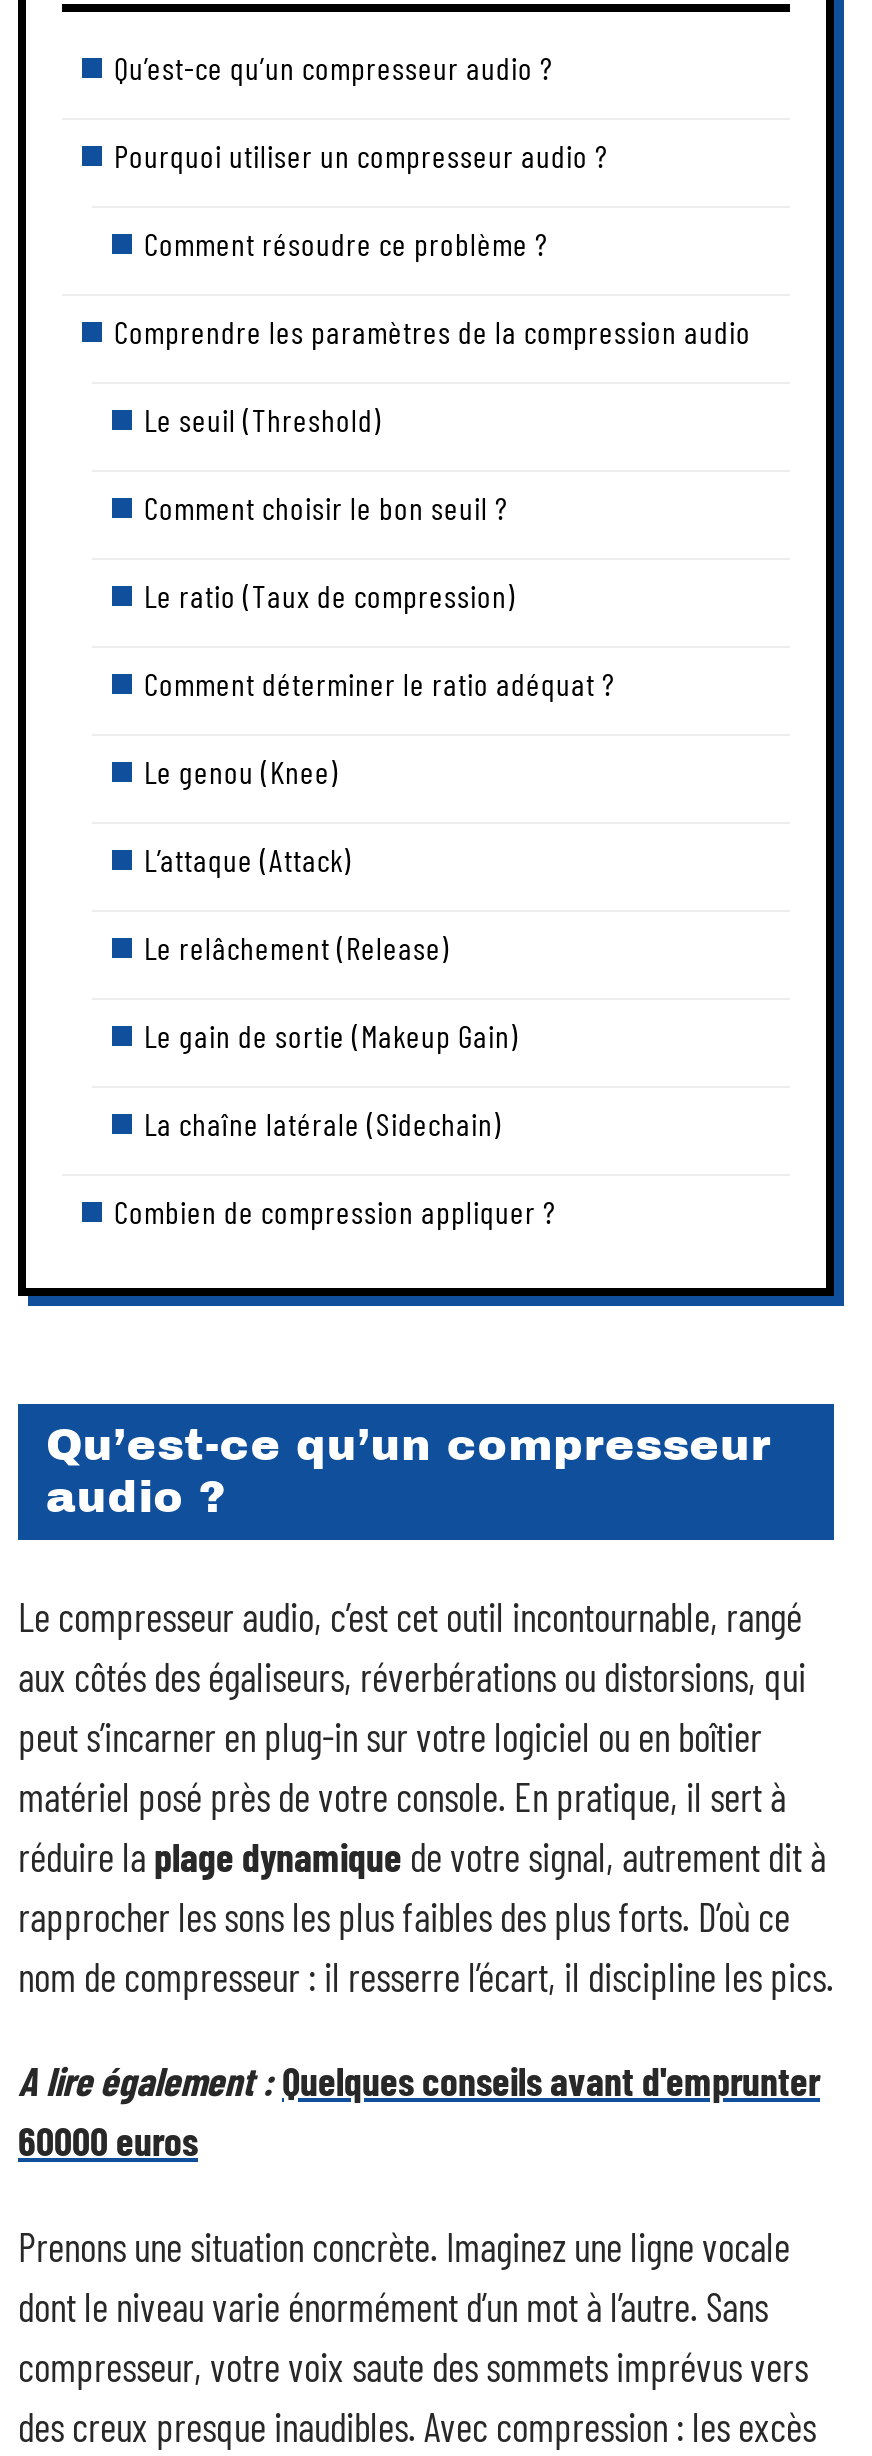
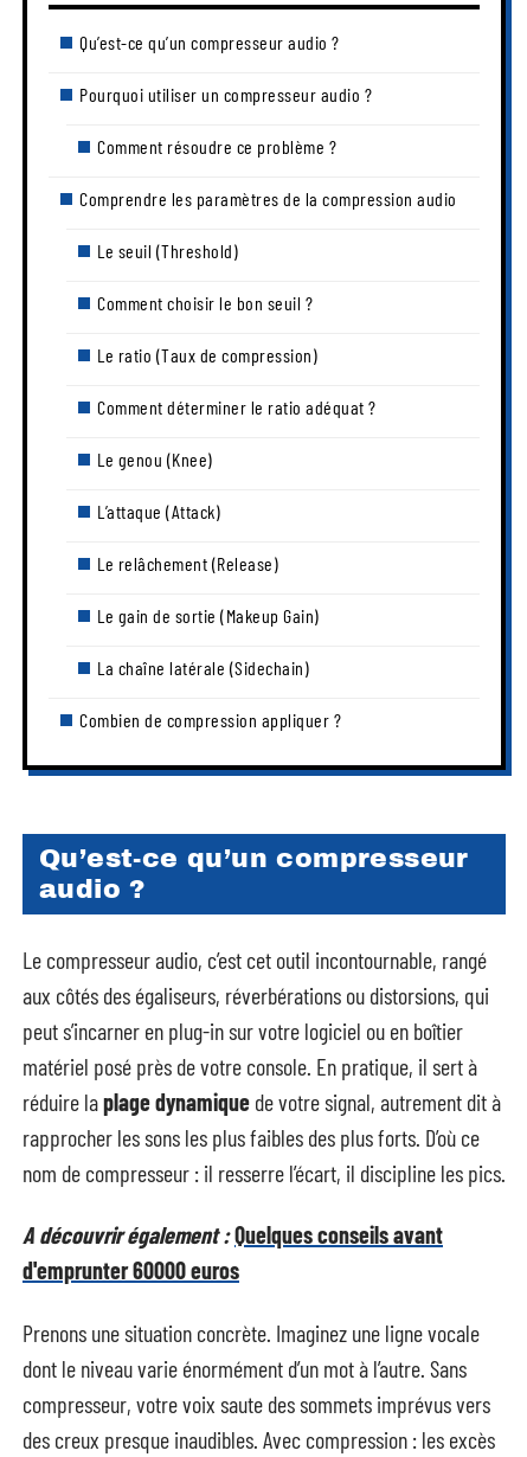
- A lire également : Quelques conseils avant d'emprunter
- 60000 euros
+ A découvrir également : Quelques conseils avant
+ d'emprunter 60000 euros
